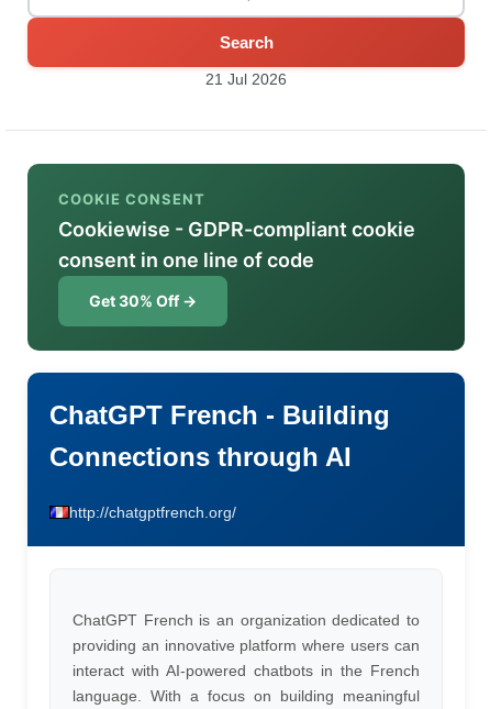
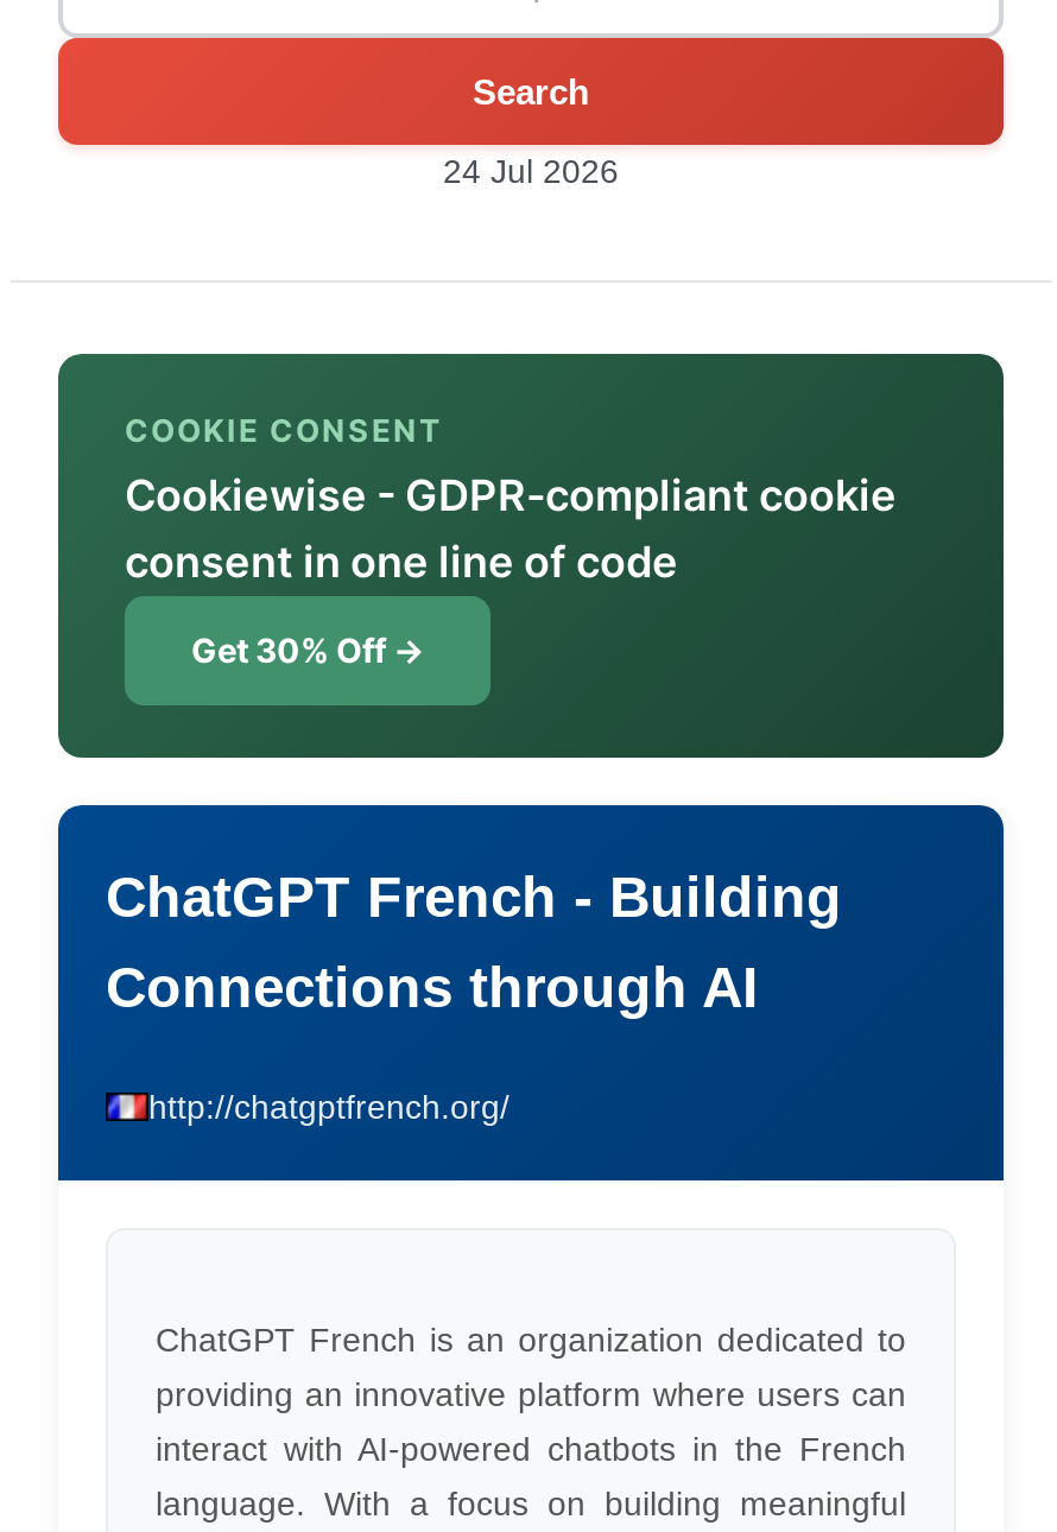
- 21 Jul 2026
+ 24 Jul 2026
